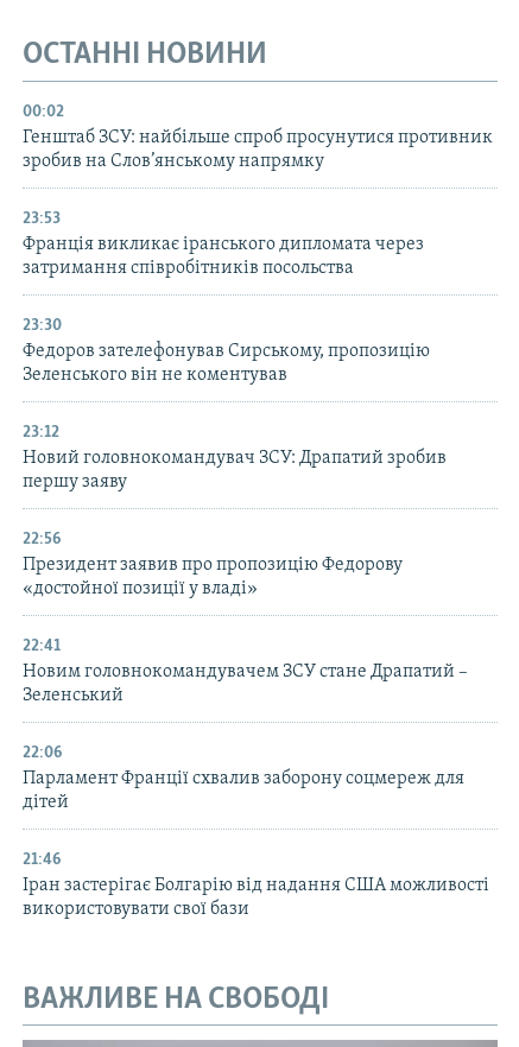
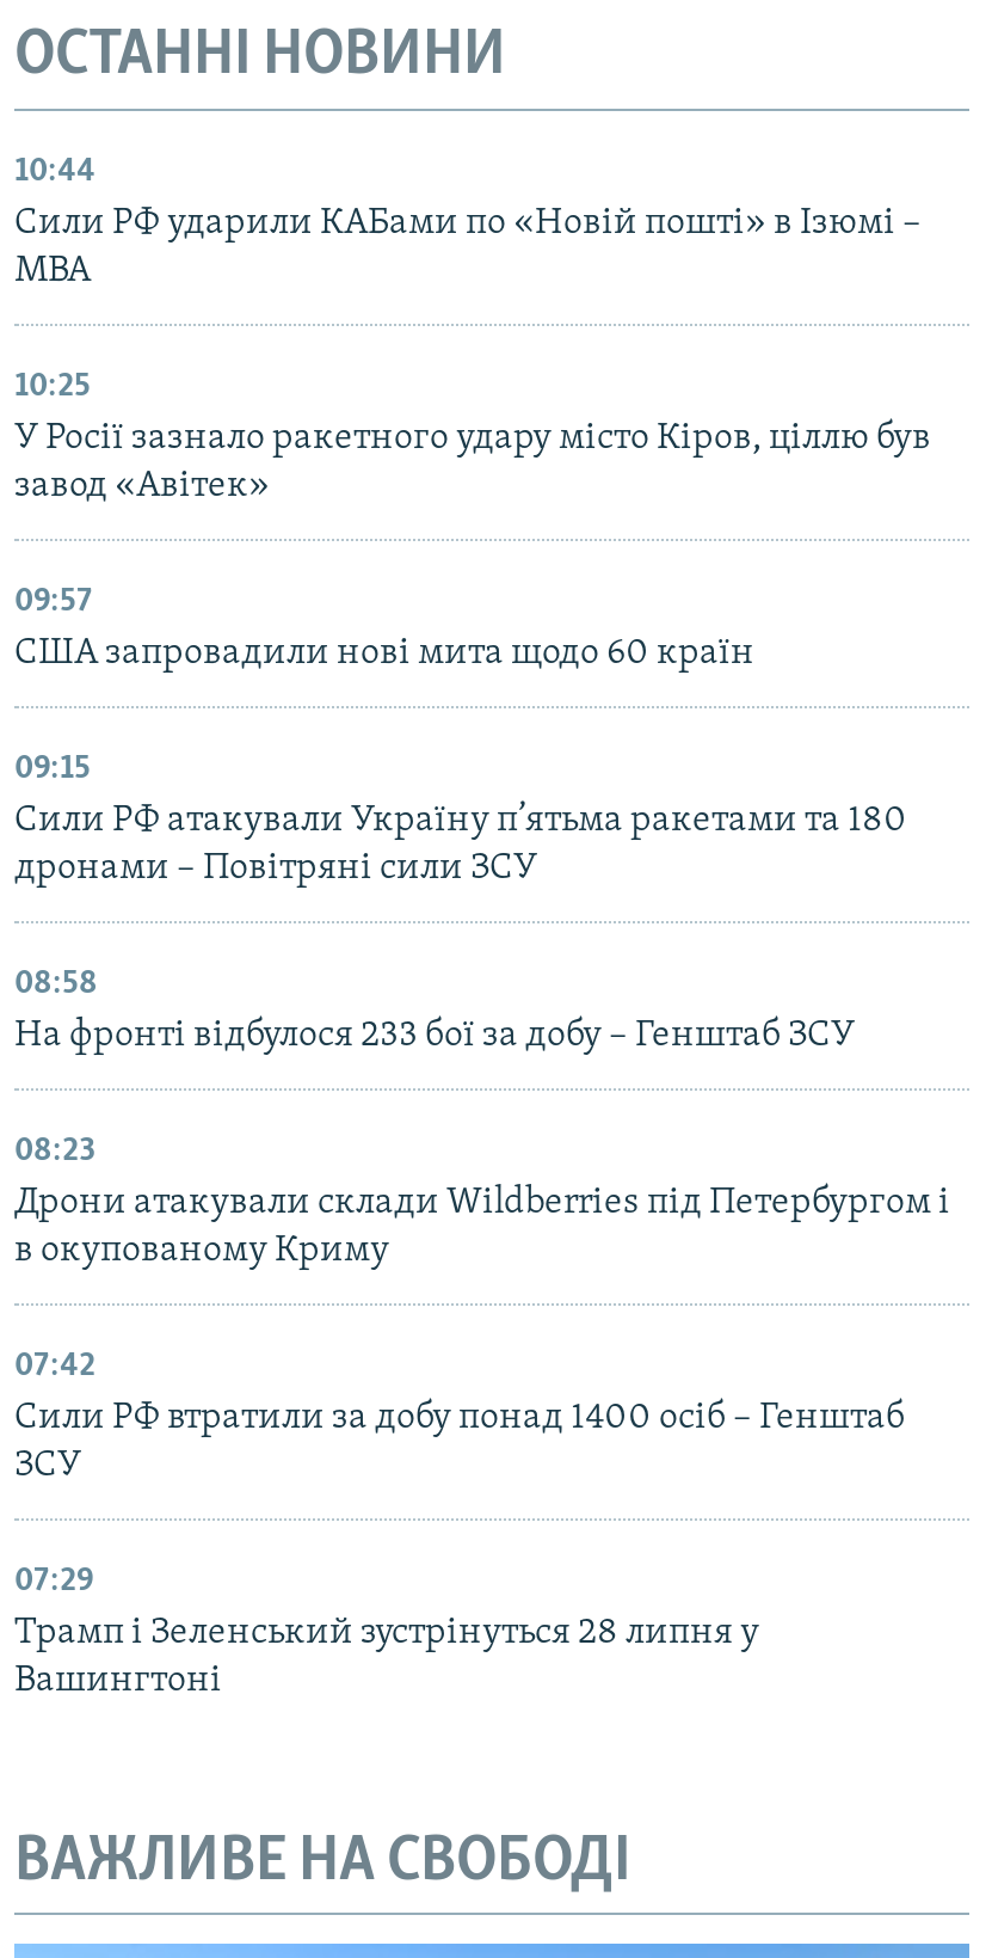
- 00:02
- Генштаб ЗСУ: найбільше cпроб просунутися противник
- зробив на Слов’янському напрямку
+ 10:44
+ Сили РФ ударили КАБами по «Новій пошті» в Ізюмі –
+ МВА

- 23:53
- Франція викликає іранського дипломата через
- затримання співробітників посольства
+ 10:25
+ У Росії зазнало ракетного удару місто Кіров, ціллю був
+ завод «Авітек»

- 23:30
- Федоров зателефонував Сирському, пропозицію
- Зеленського він не коментував
+ 09:57
+ США запровадили нові мита щодо 60 країн

- 23:12
- Новий головнокомандувач ЗСУ: Драпатий зробив
- першу заяву
+ 09:15
+ Сили РФ атакували Україну п’ятьма ракетами та 180
+ дронами – Повітряні сили ЗСУ

- 22:56
- Президент заявив про пропозицію Федорову
- «достойної позиції у владі»
+ 08:58
+ На фронті відбулося 233 бої за добу – Генштаб ЗСУ

- 22:41
- Новим головнокомандувачем ЗСУ стане Драпатий –
- Зеленський
+ 08:23
+ Дрони атакували склади Wildberries під Петербургом і
+ в окупованому Криму

- 22:06
- Парламент Франції схвалив заборону соцмереж для
- дітей
+ 07:42
+ Сили РФ втратили за добу понад 1400 осіб – Генштаб
+ ЗСУ

- 21:46
- Іран застерігає Болгарію від надання США можливості
- використовувати свої бази
+ 07:29
+ Трамп і Зеленський зустрінуться 28 липня у
+ Вашингтоні
